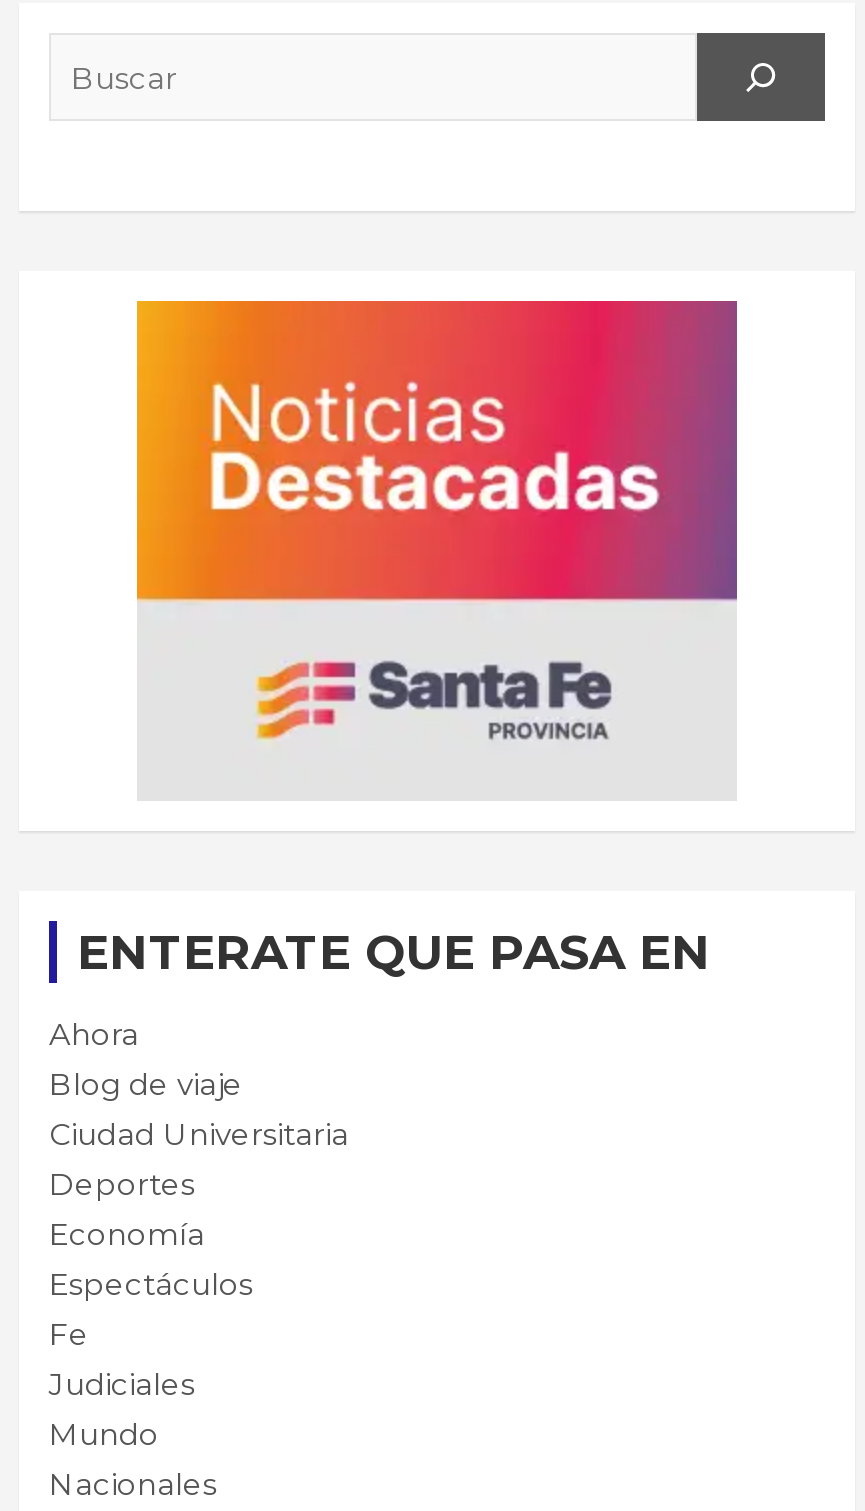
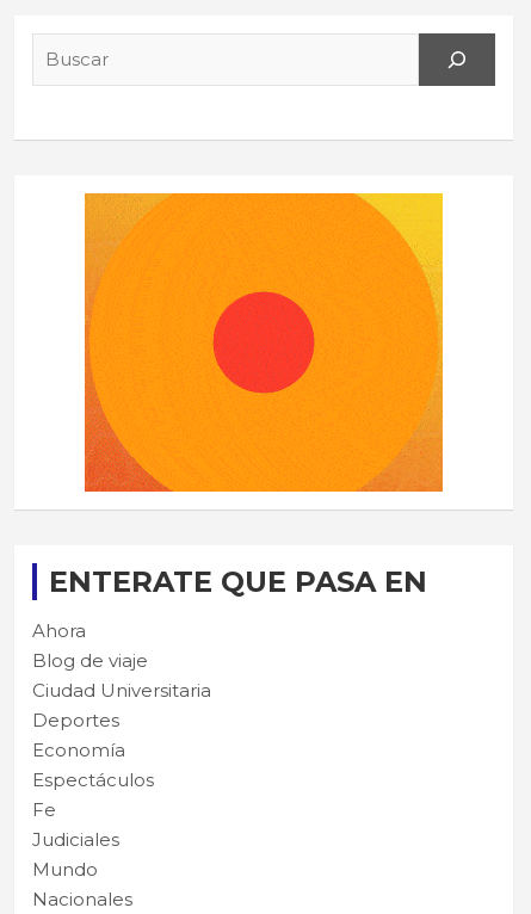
- [image]
+ [image]
